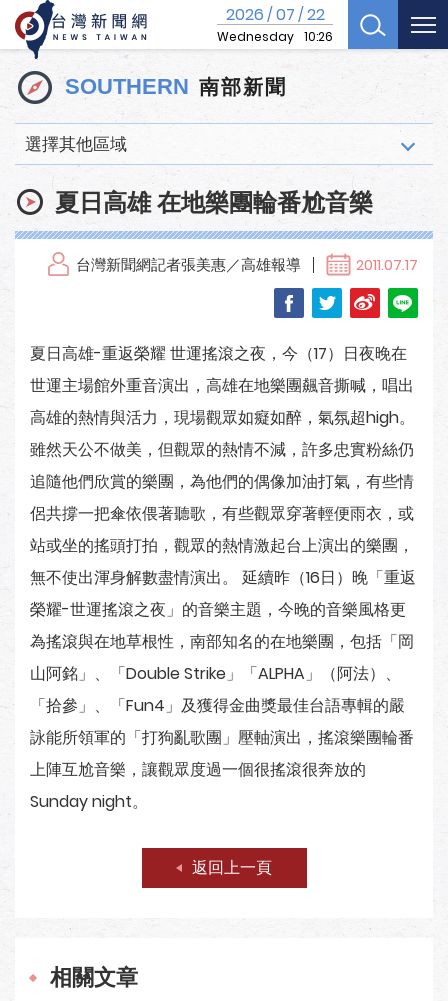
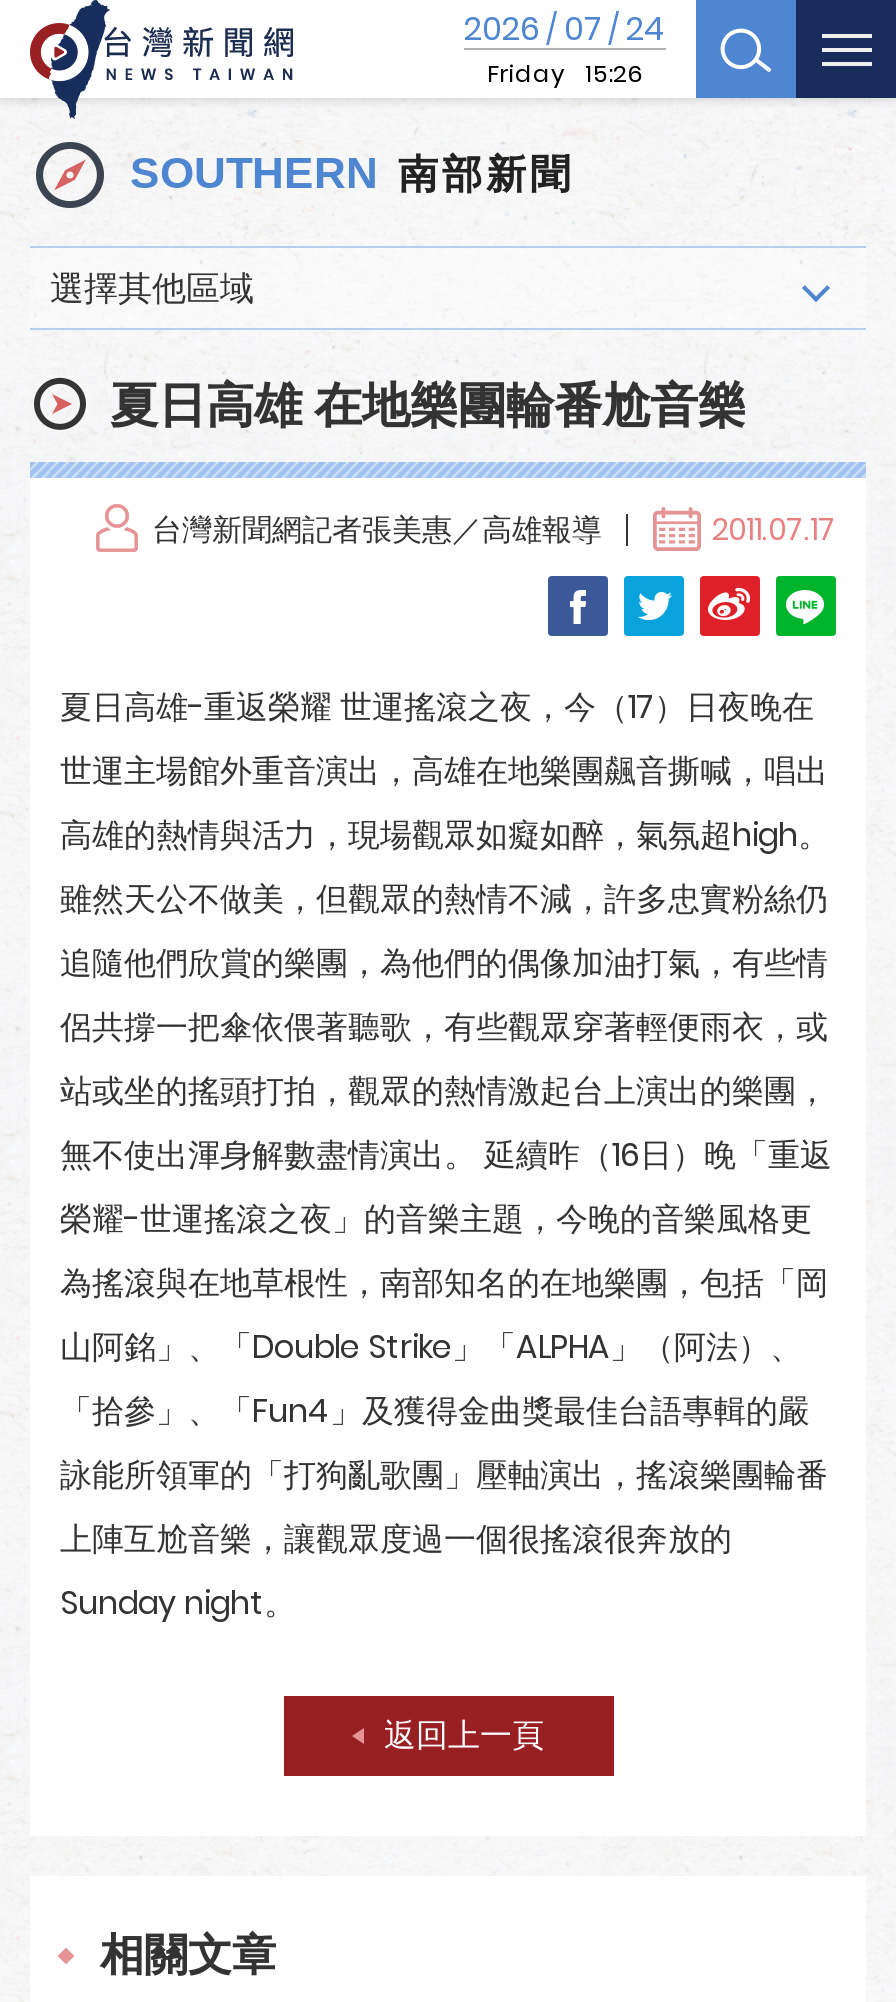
- 2026 / 07 / 22
- Wednesday 10:26
+ 2026 / 07 / 24
+ Friday 15:26
